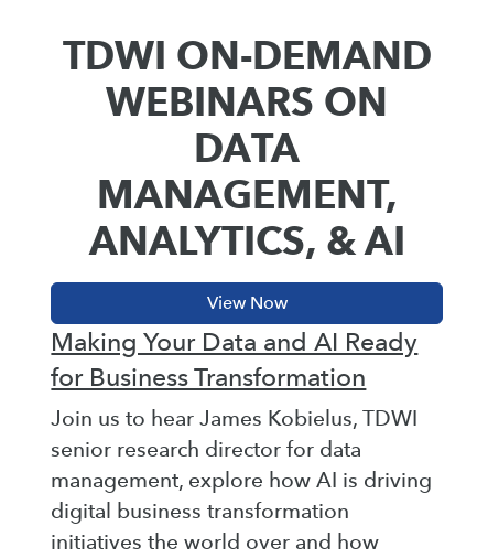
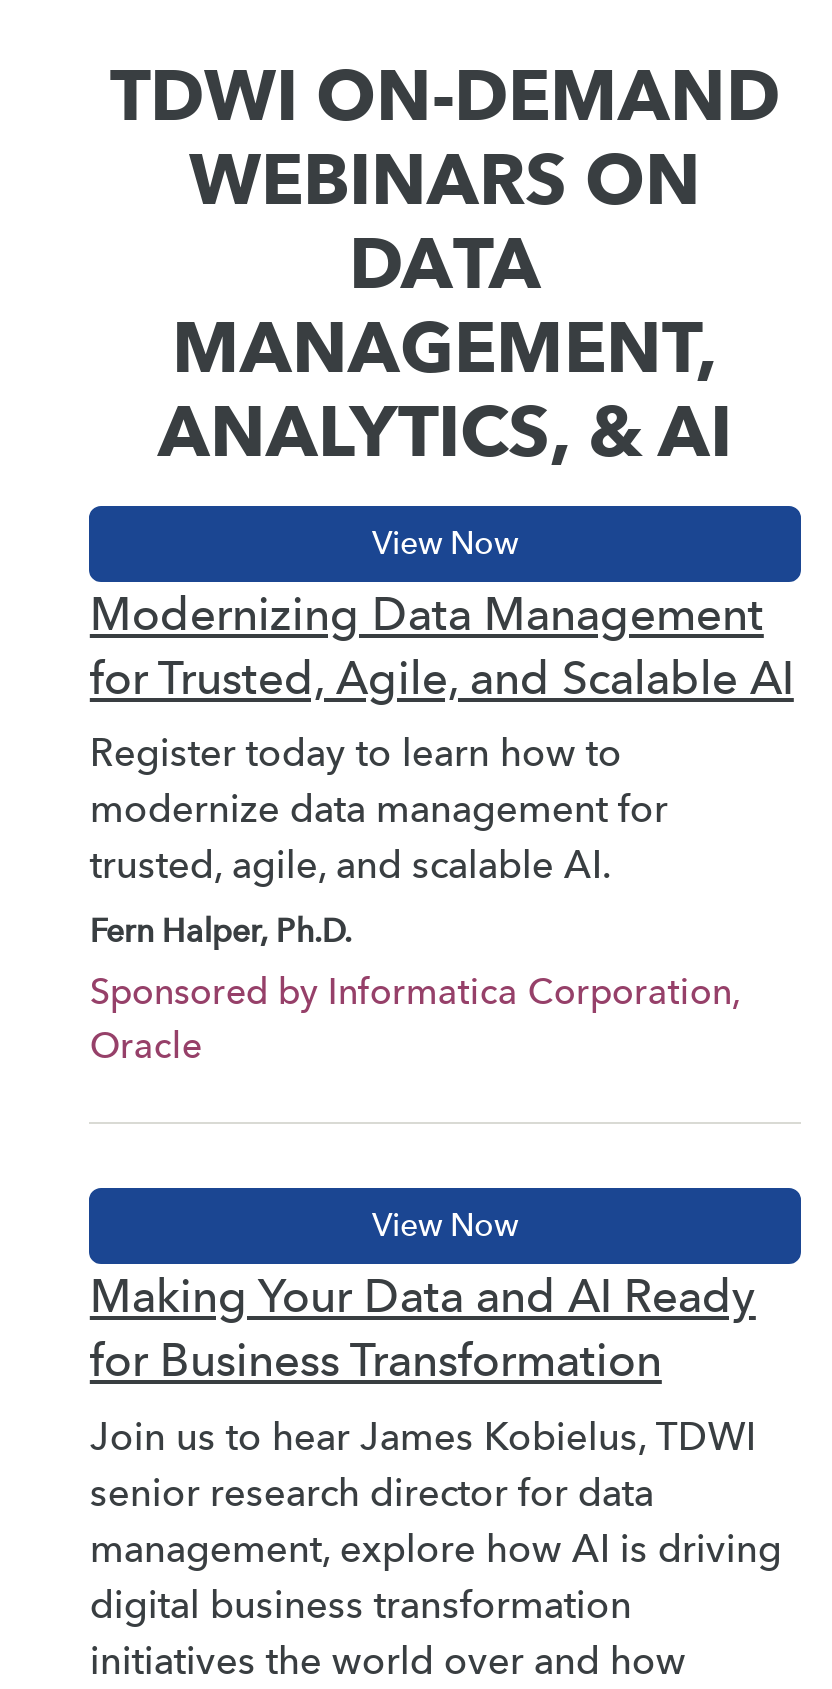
+ Modernizing Data Management
+ for Trusted, Agile, and Scalable AI
+ Register today to learn how to
+ modernize data management for
+ trusted, agile, and scalable AI.
+ Fern Halper, Ph.D.
+ Sponsored by Informatica Corporation,
+ Oracle
